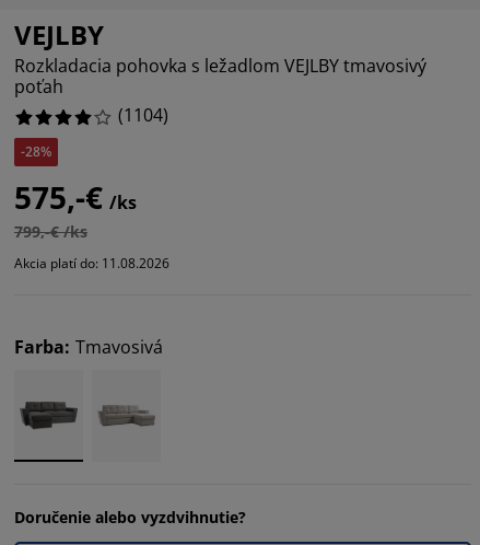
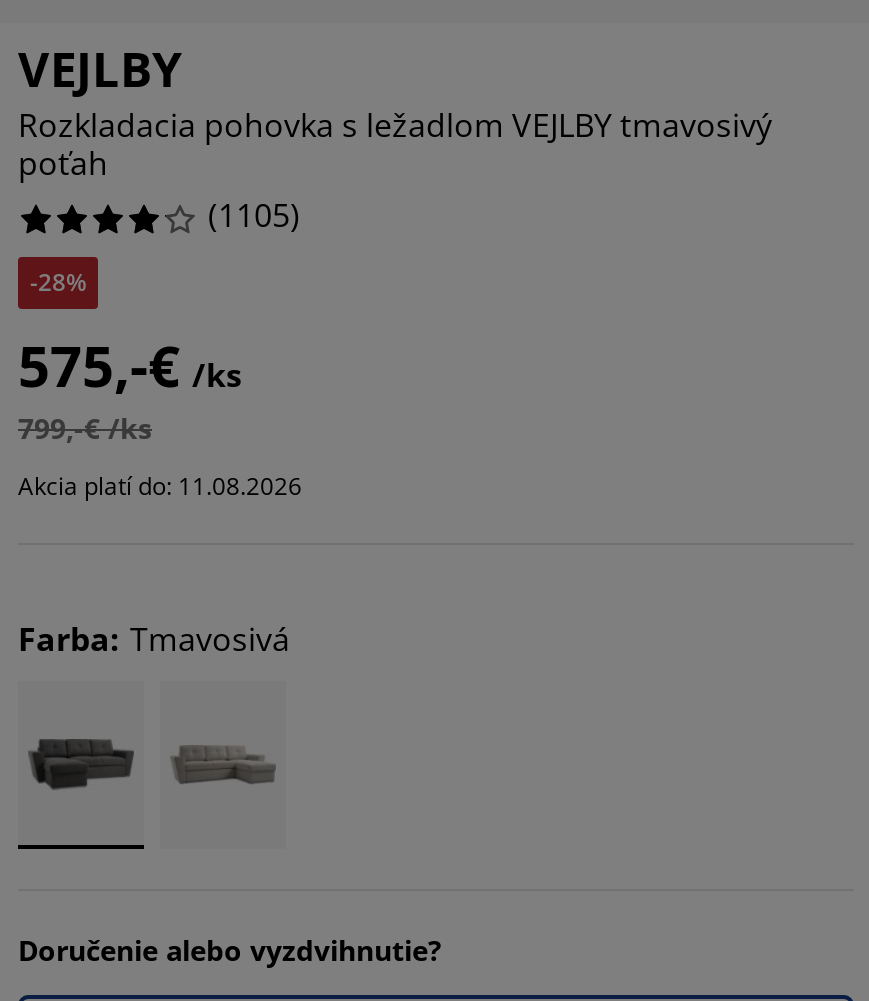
- (1104)
+ (1105)
